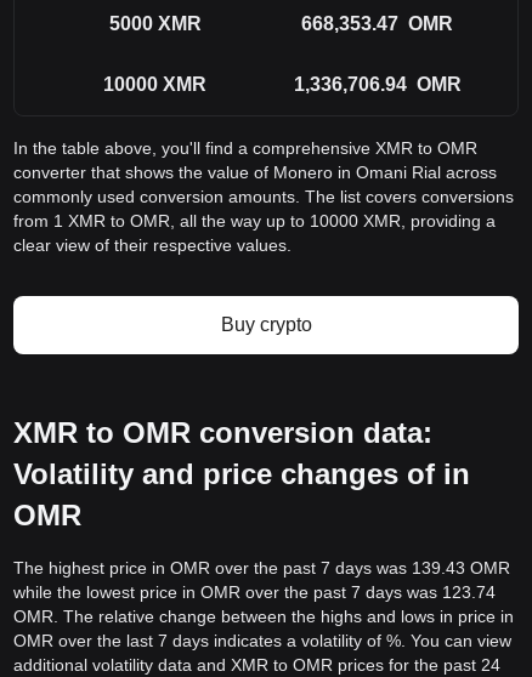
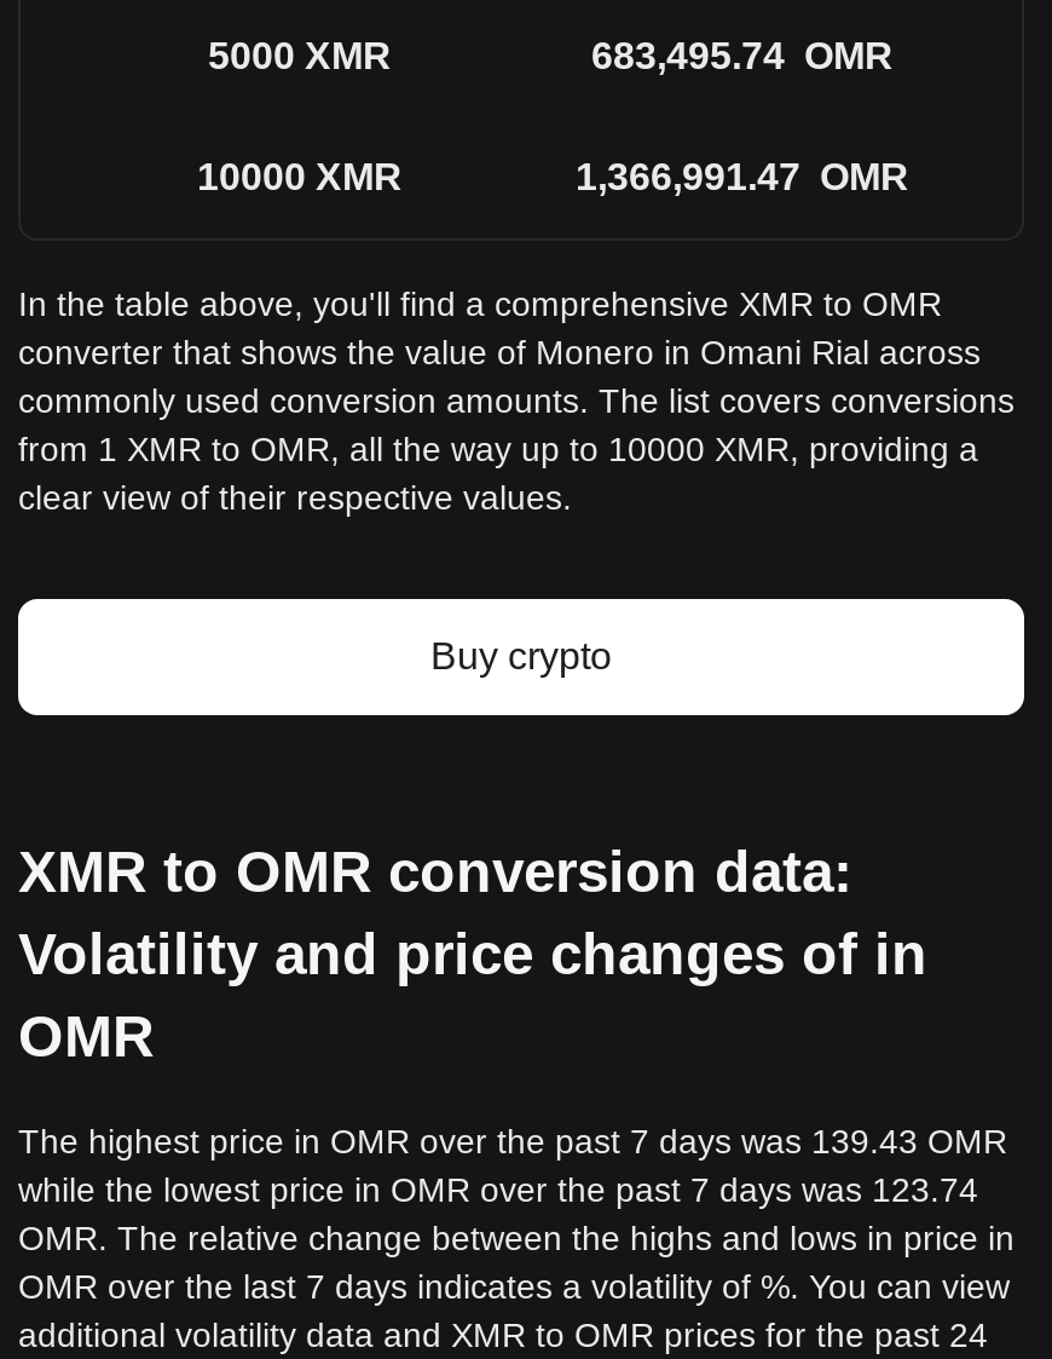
- 668,353.47 OMR
+ 683,495.74 OMR

- 1,336,706.94 OMR
+ 1,366,991.47 OMR
